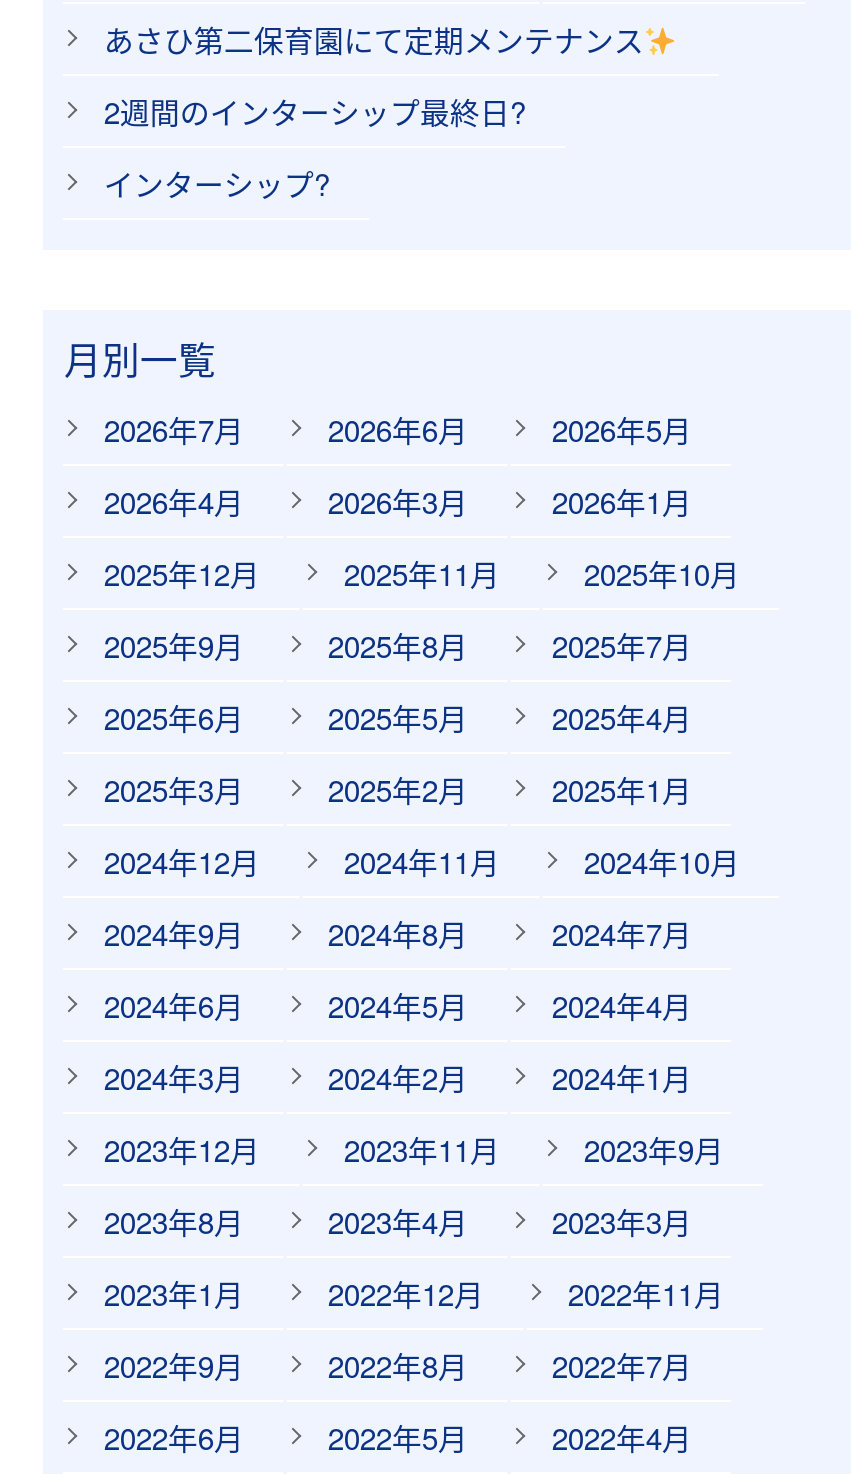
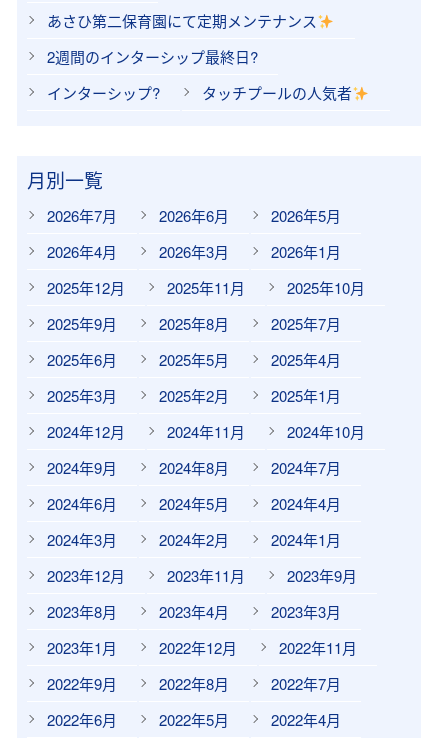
+ タッチプールの人気者
